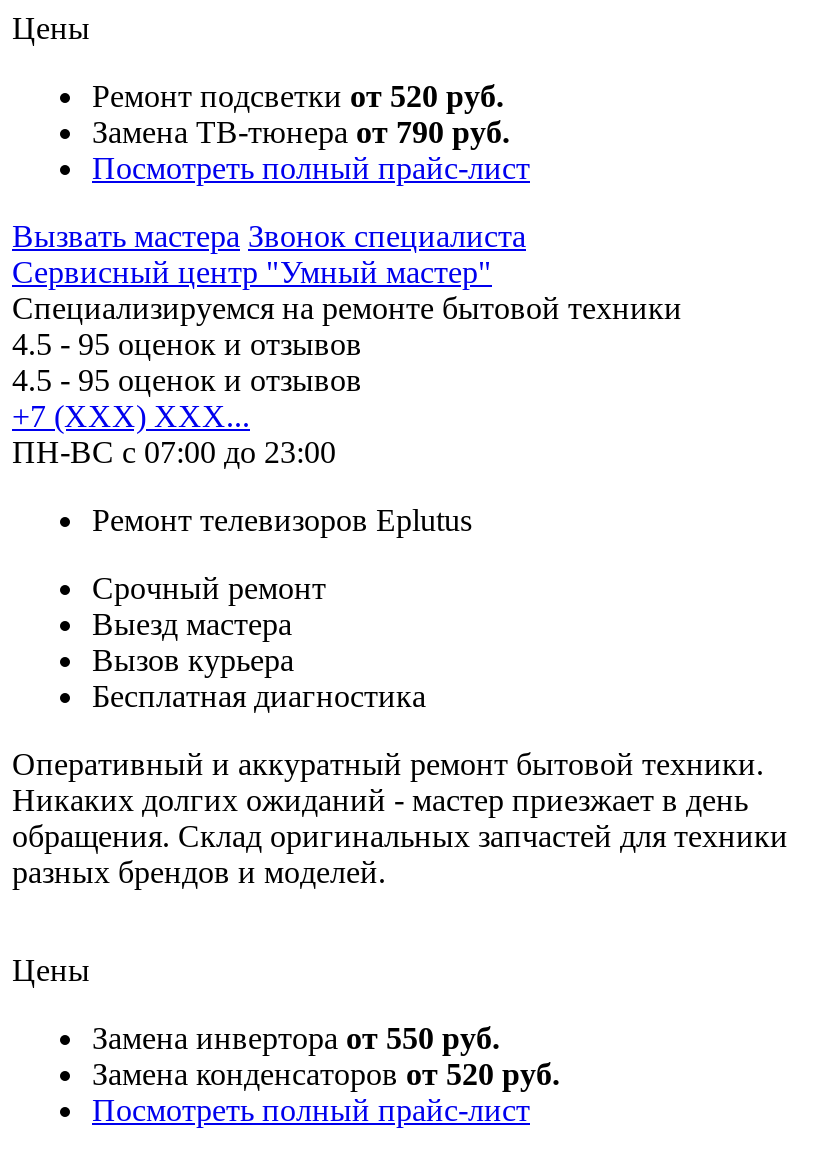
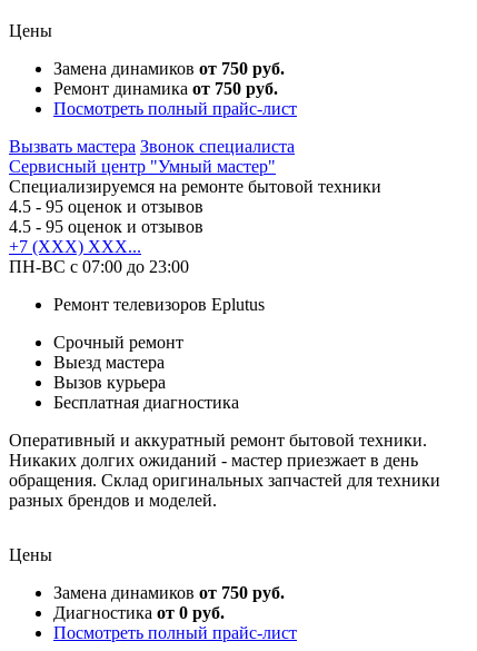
- Ремонт подсветки от 520 руб.
+ Замена динамиков от 750 руб.

- Замена ТВ-тюнера от 790 руб.
+ Ремонт динамика от 750 руб.

- Замена инвертора от 550 руб.
- Замена конденсаторов от 520 руб.
+ Замена динамиков от 750 руб.
+ Диагностика от 0 руб.
